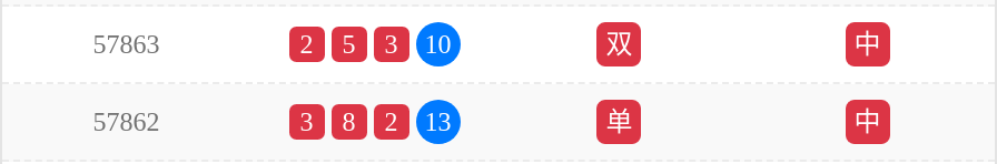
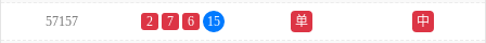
- 57863
+ 57157

- 5
- 3
- 10
- 双
- 中
- 57862
- 3
- 8
- 2
- 13
+ 7
+ 6
+ 15
